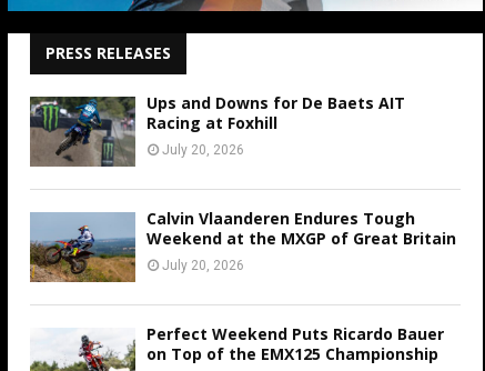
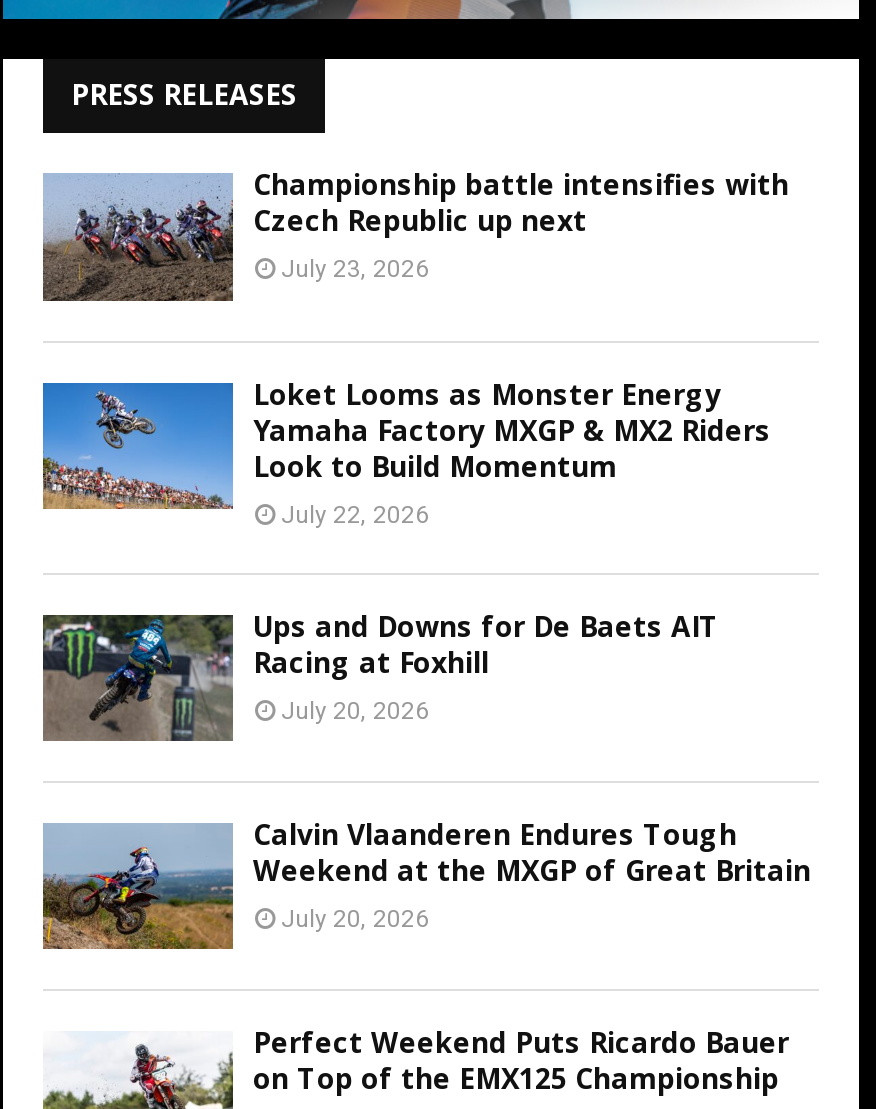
+ [image]

+ [image]
+ Championship battle intensifies with
+ Czech Republic up next
+ July 23, 2026
+ Loket Looms as Monster Energy
+ Yamaha Factory MXGP & MX2 Riders
+ Look to Build Momentum
+ July 22, 2026
